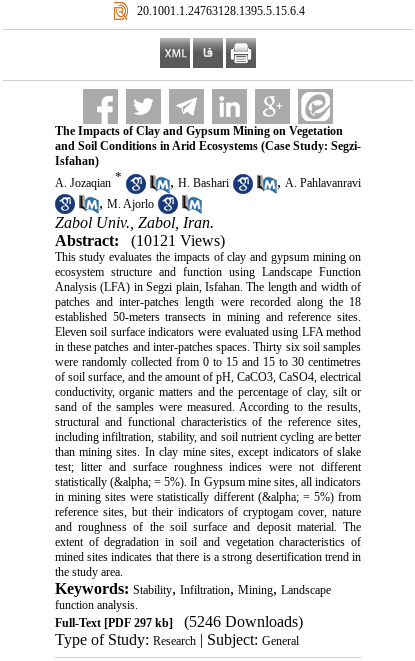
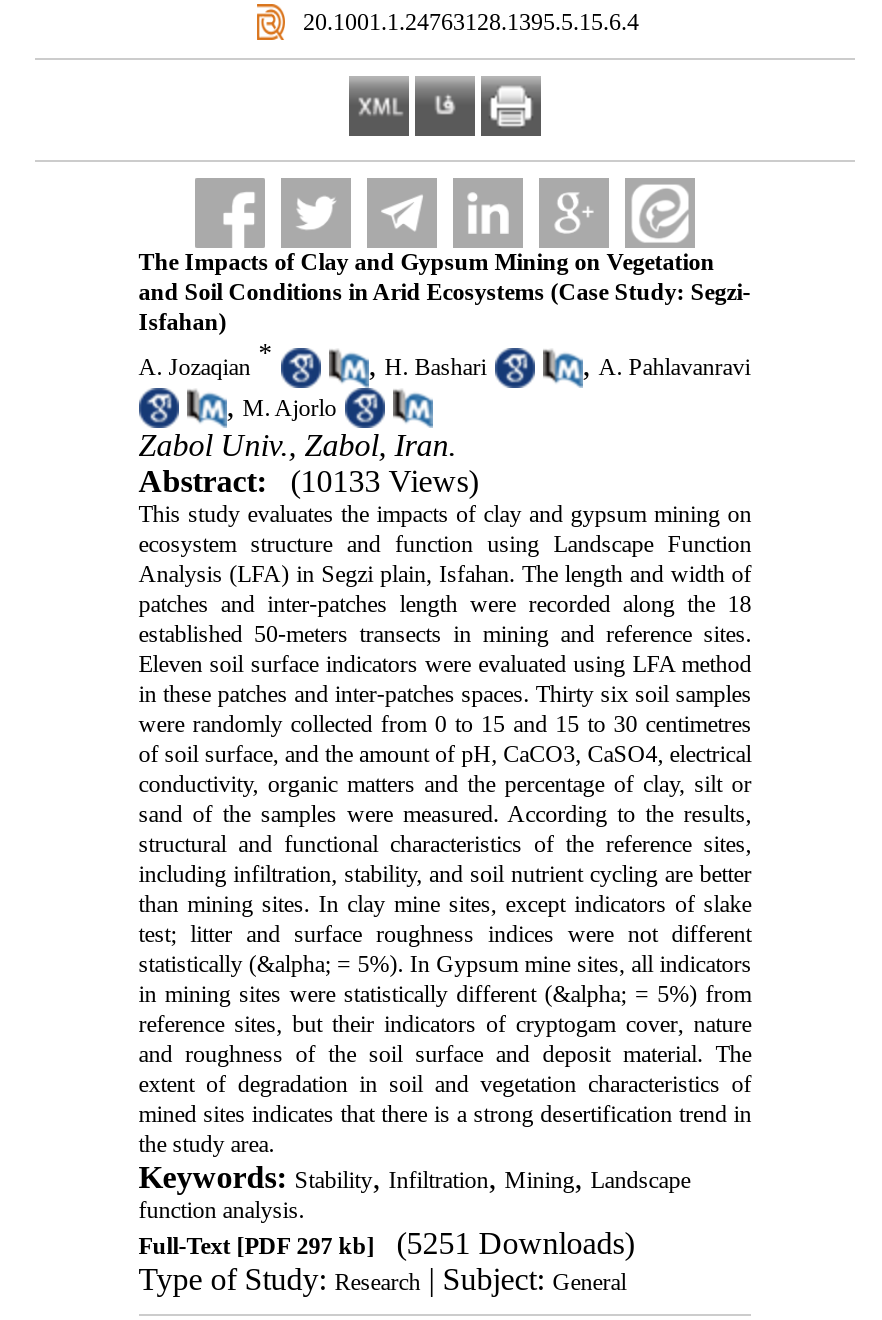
- Abstract: (10121 Views)
+ Abstract: (10133 Views)

- Full-Text [PDF 297 kb] (5246 Downloads)
+ Full-Text [PDF 297 kb] (5251 Downloads)
